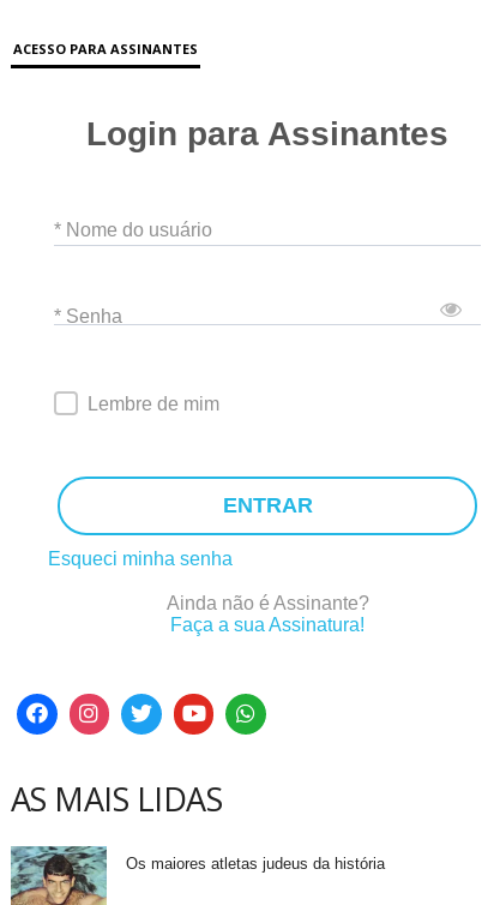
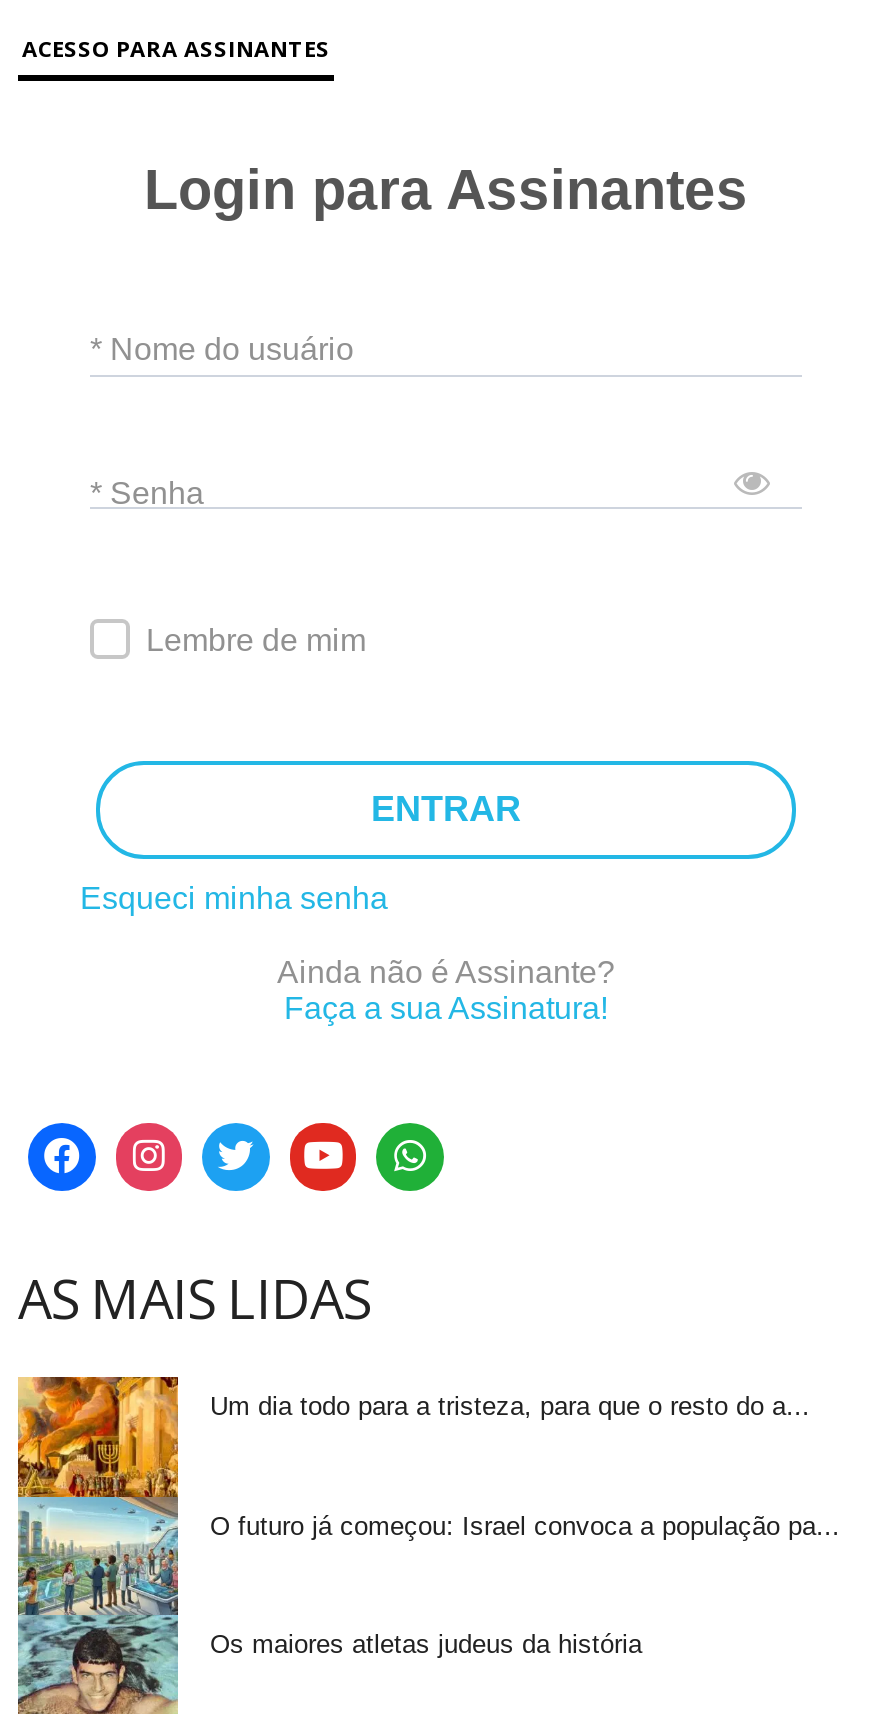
+ [image]
+ Um dia todo para a tristeza, para que o resto do a...

+ O futuro já começou: Israel convoca a população pa...
